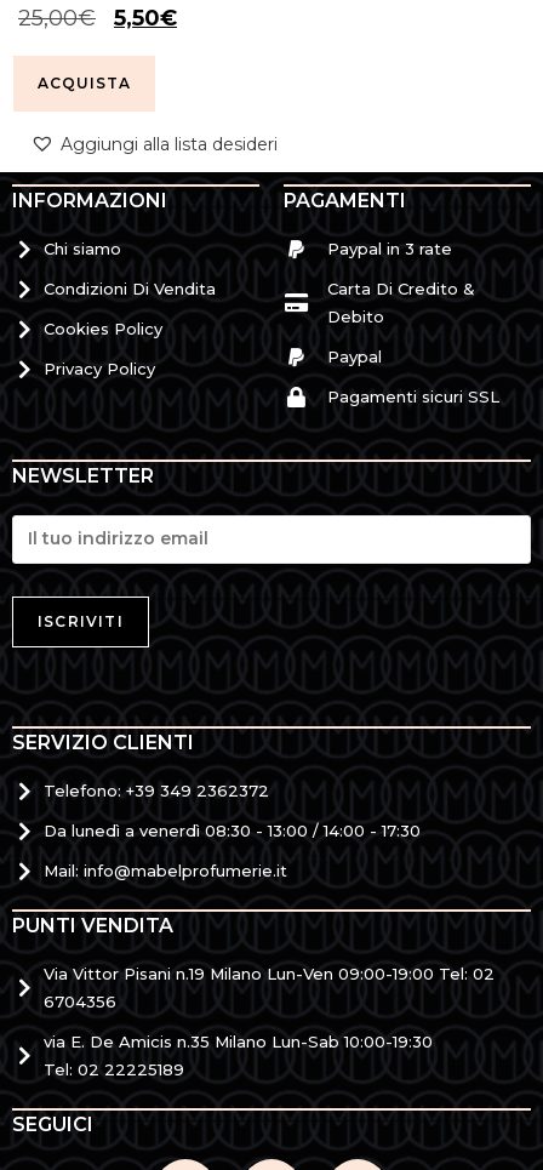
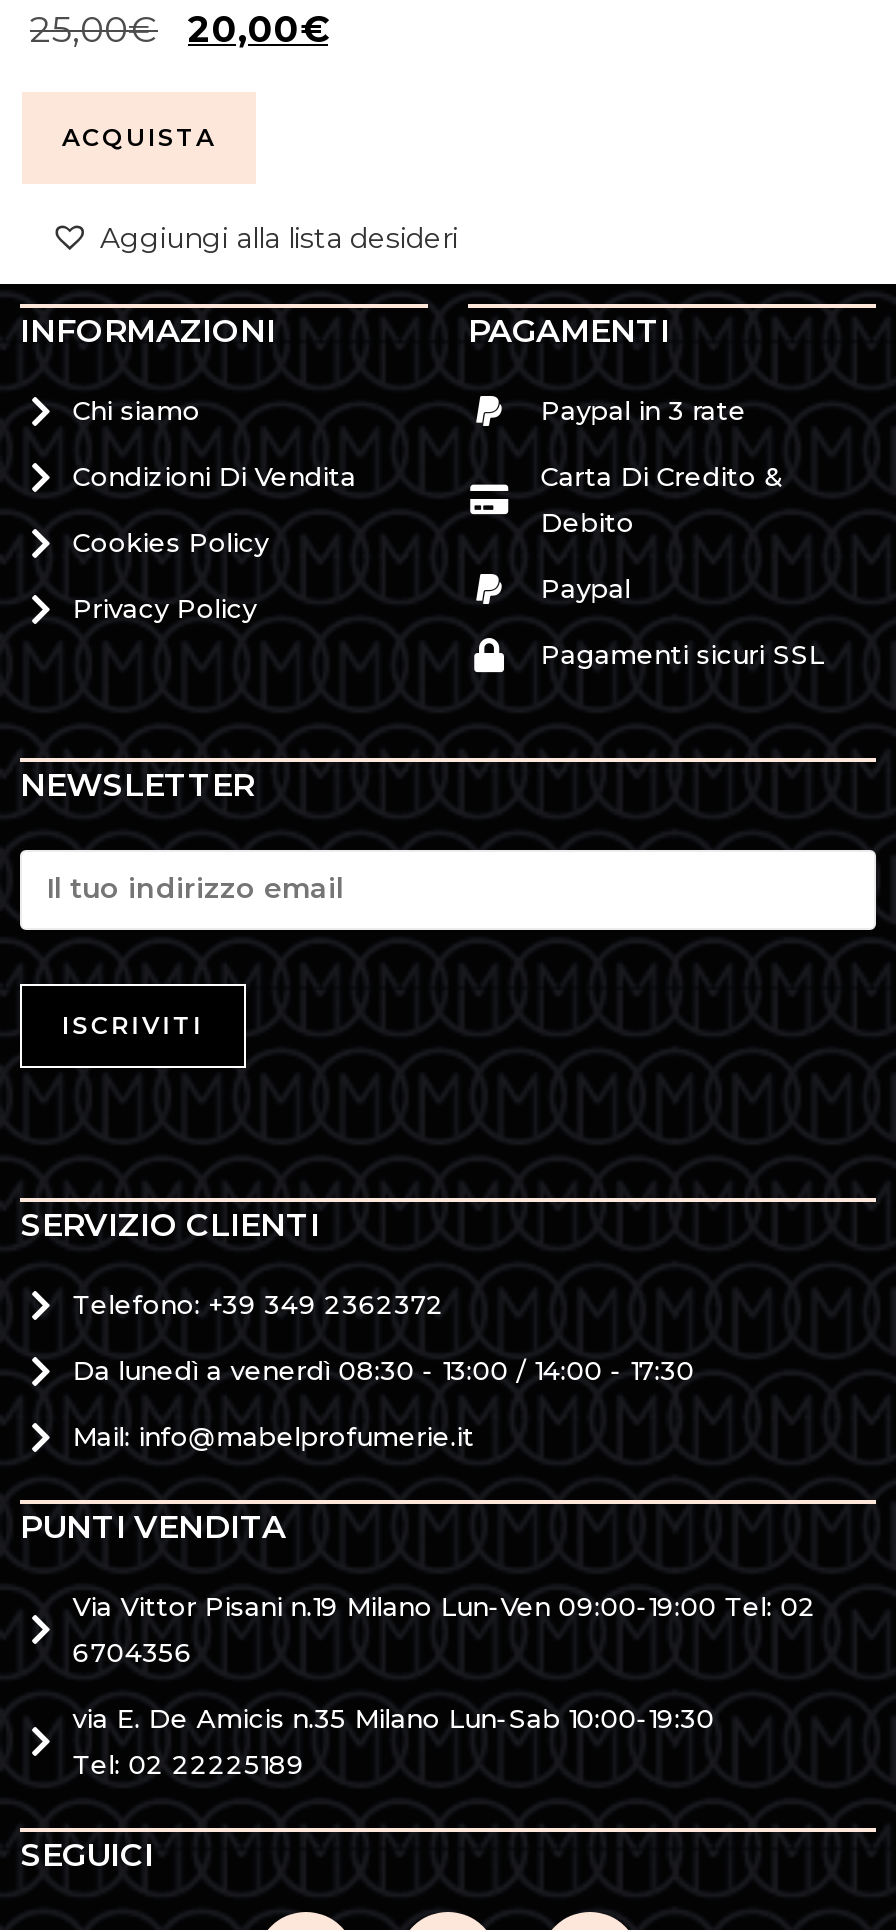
- 25,00€ 5,50€
+ 25,00€ 20,00€
